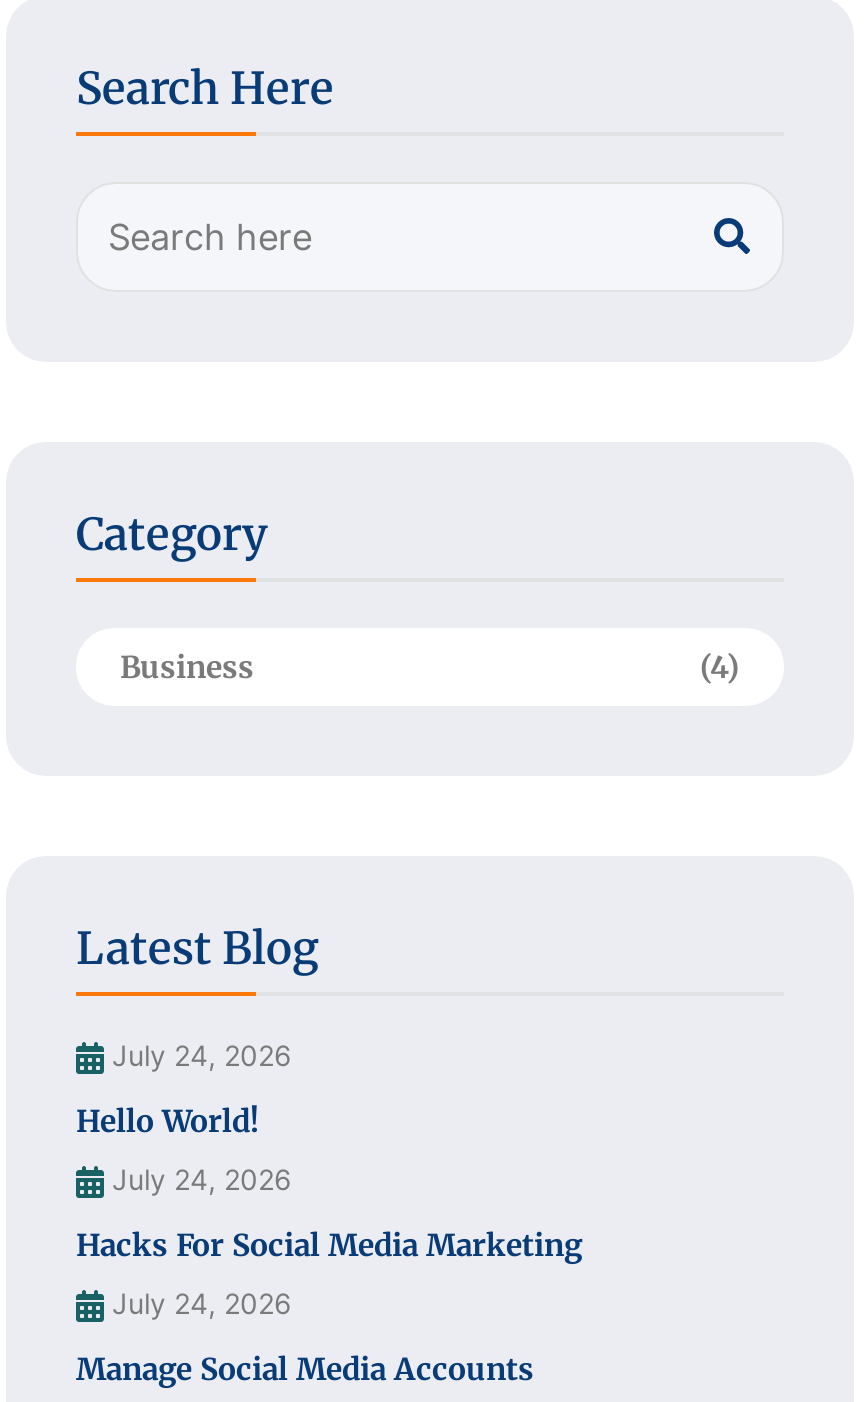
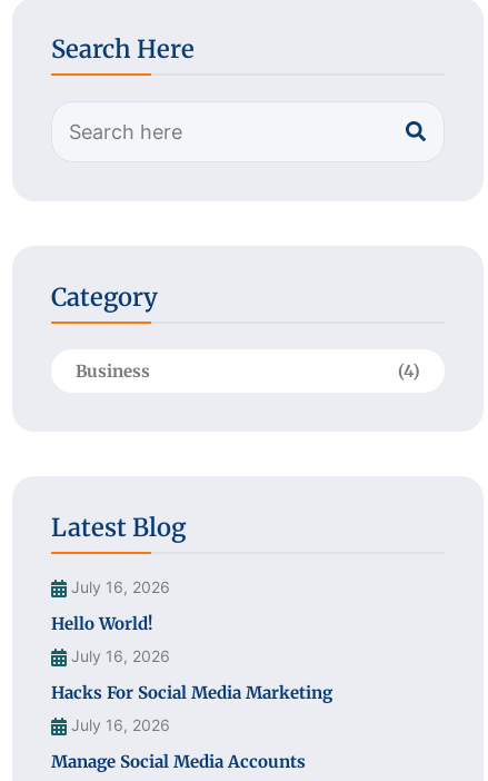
- July 24, 2026
+ July 16, 2026

- July 24, 2026
+ July 16, 2026

- July 24, 2026
+ July 16, 2026
